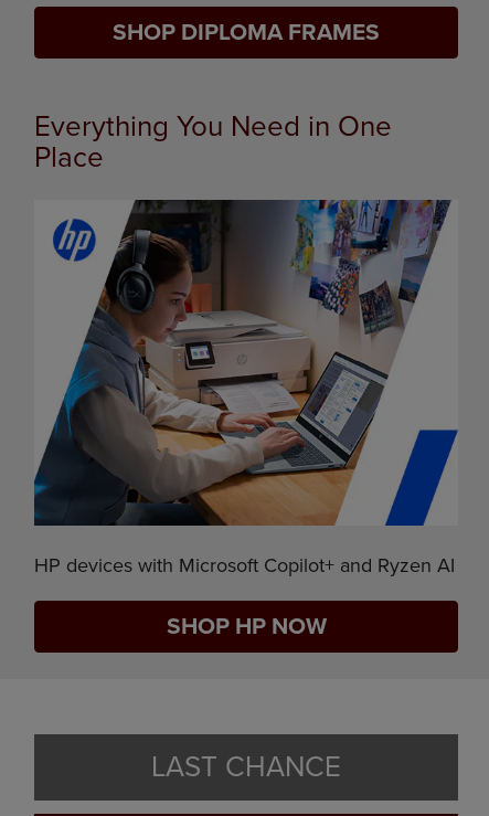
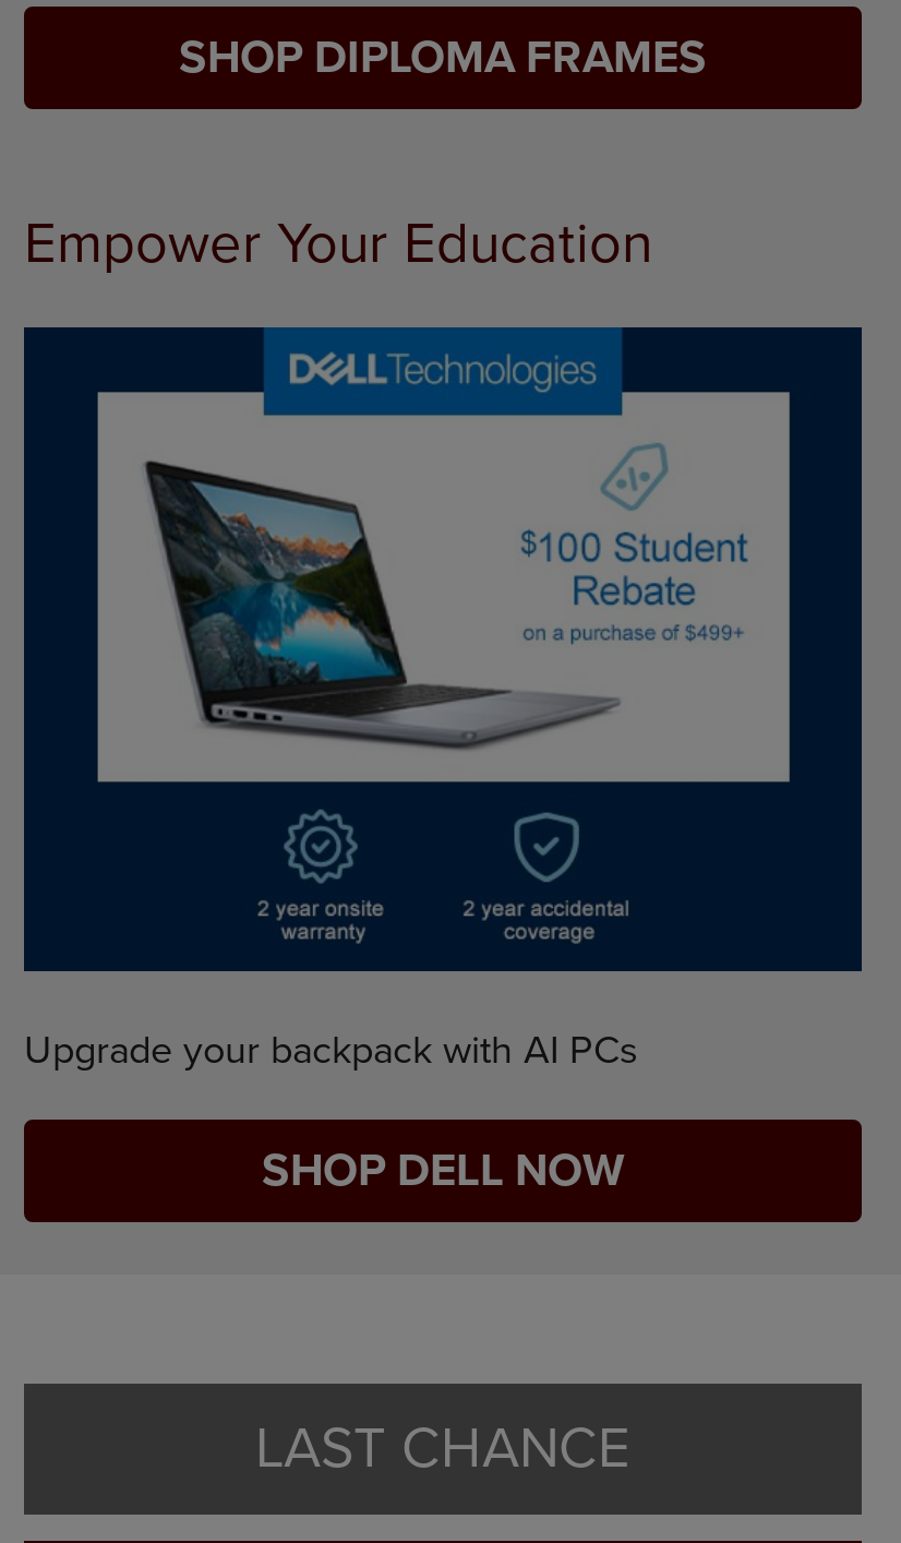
- Everything You Need in One
- Place
+ Empower Your Education

- [image]
- HP devices with Microsoft Copilot+ and Ryzen AI
+ [image]
+ Upgrade your backpack with AI PCs

- SHOP HP NOW
+ SHOP DELL NOW
